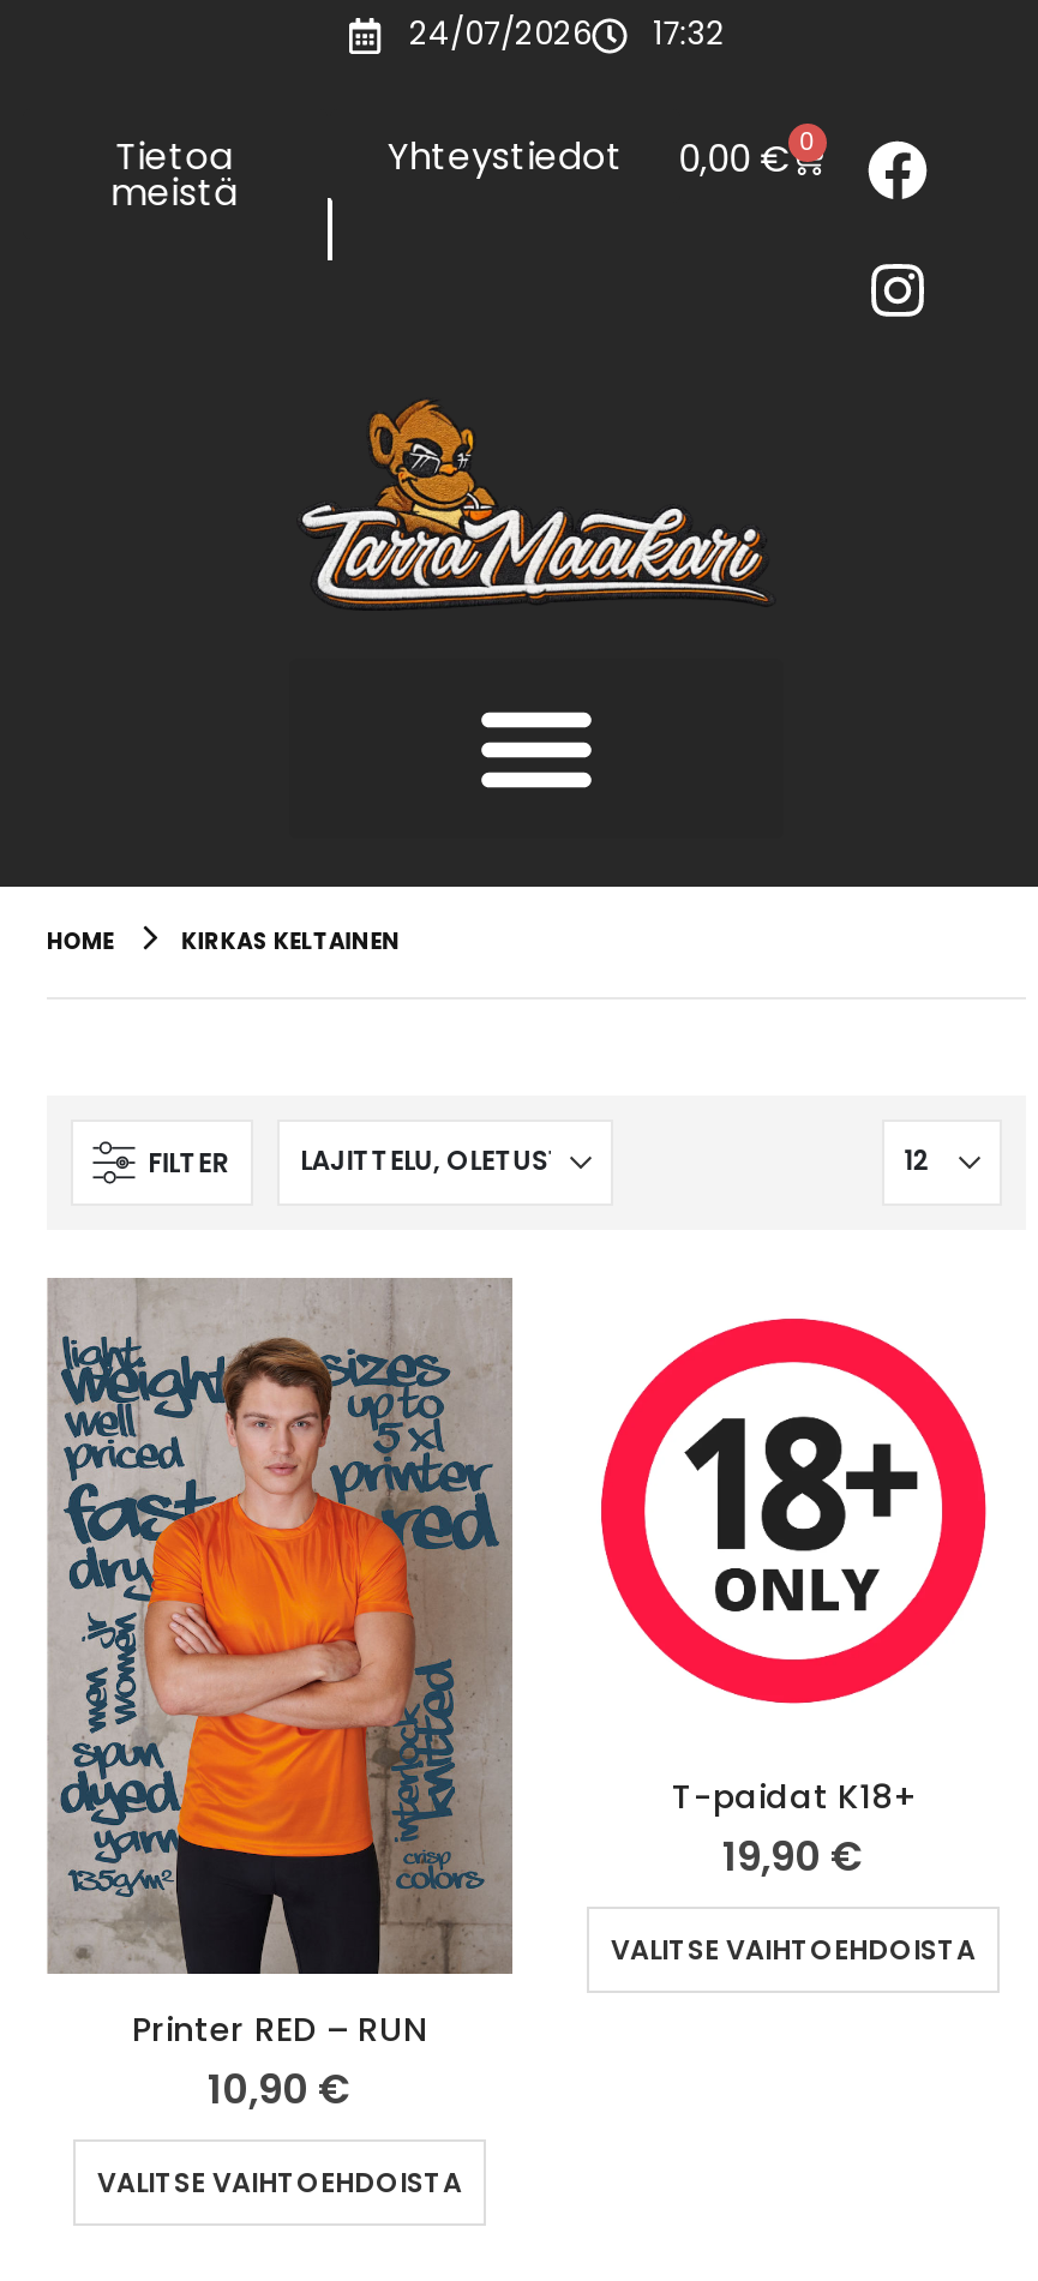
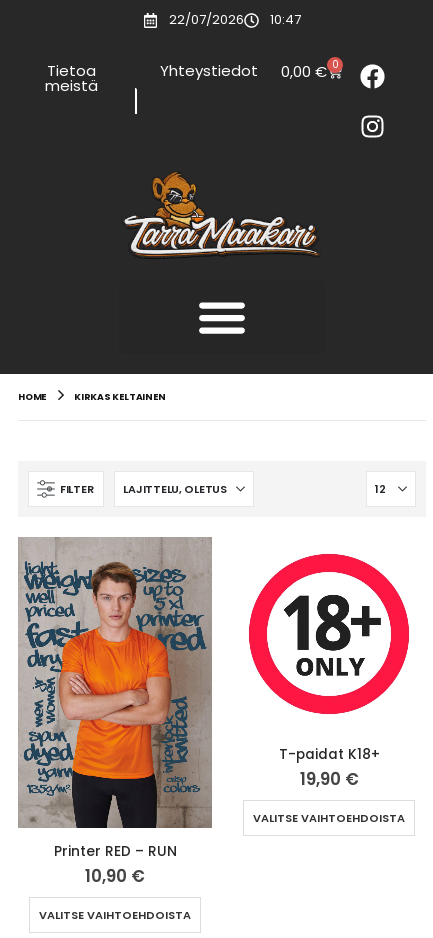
- 24/07/2026
+ 22/07/2026

- 17:32
+ 10:47
